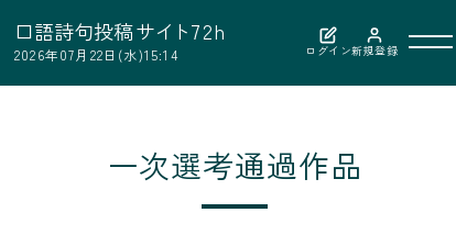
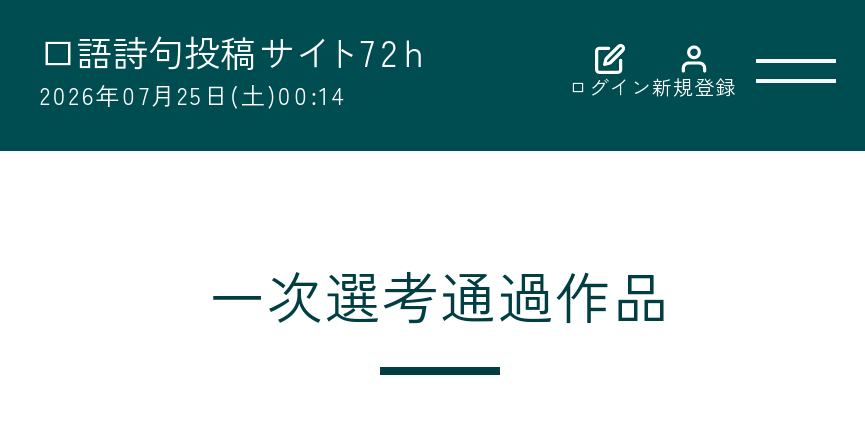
- 2026年07月22日(水)15:14
+ 2026年07月25日(土)00:14
